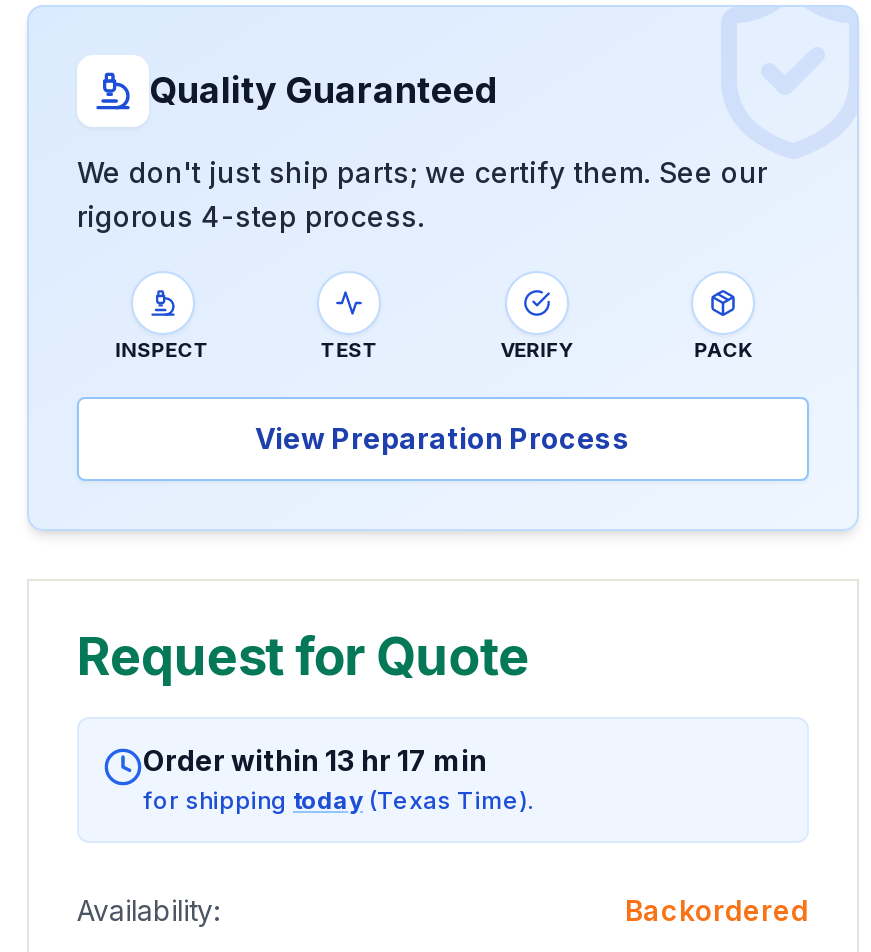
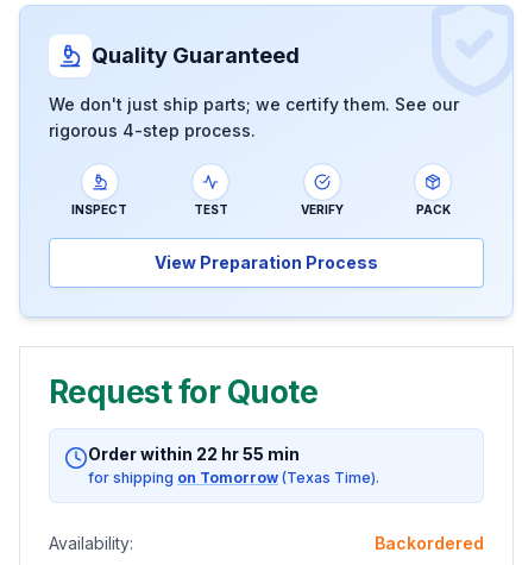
- Order within 13 hr 17 min
- for shipping today (Texas Time).
+ Order within 22 hr 55 min
+ for shipping on Tomorrow (Texas Time).
